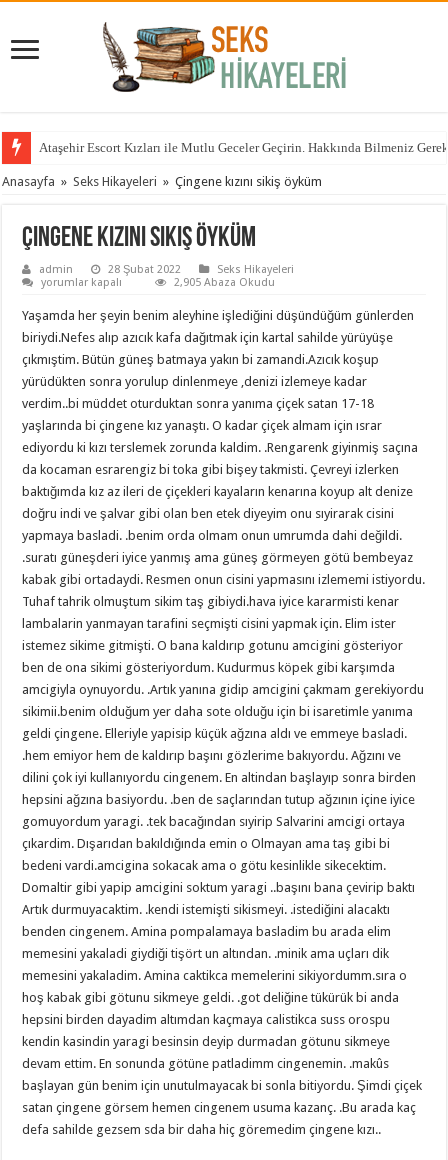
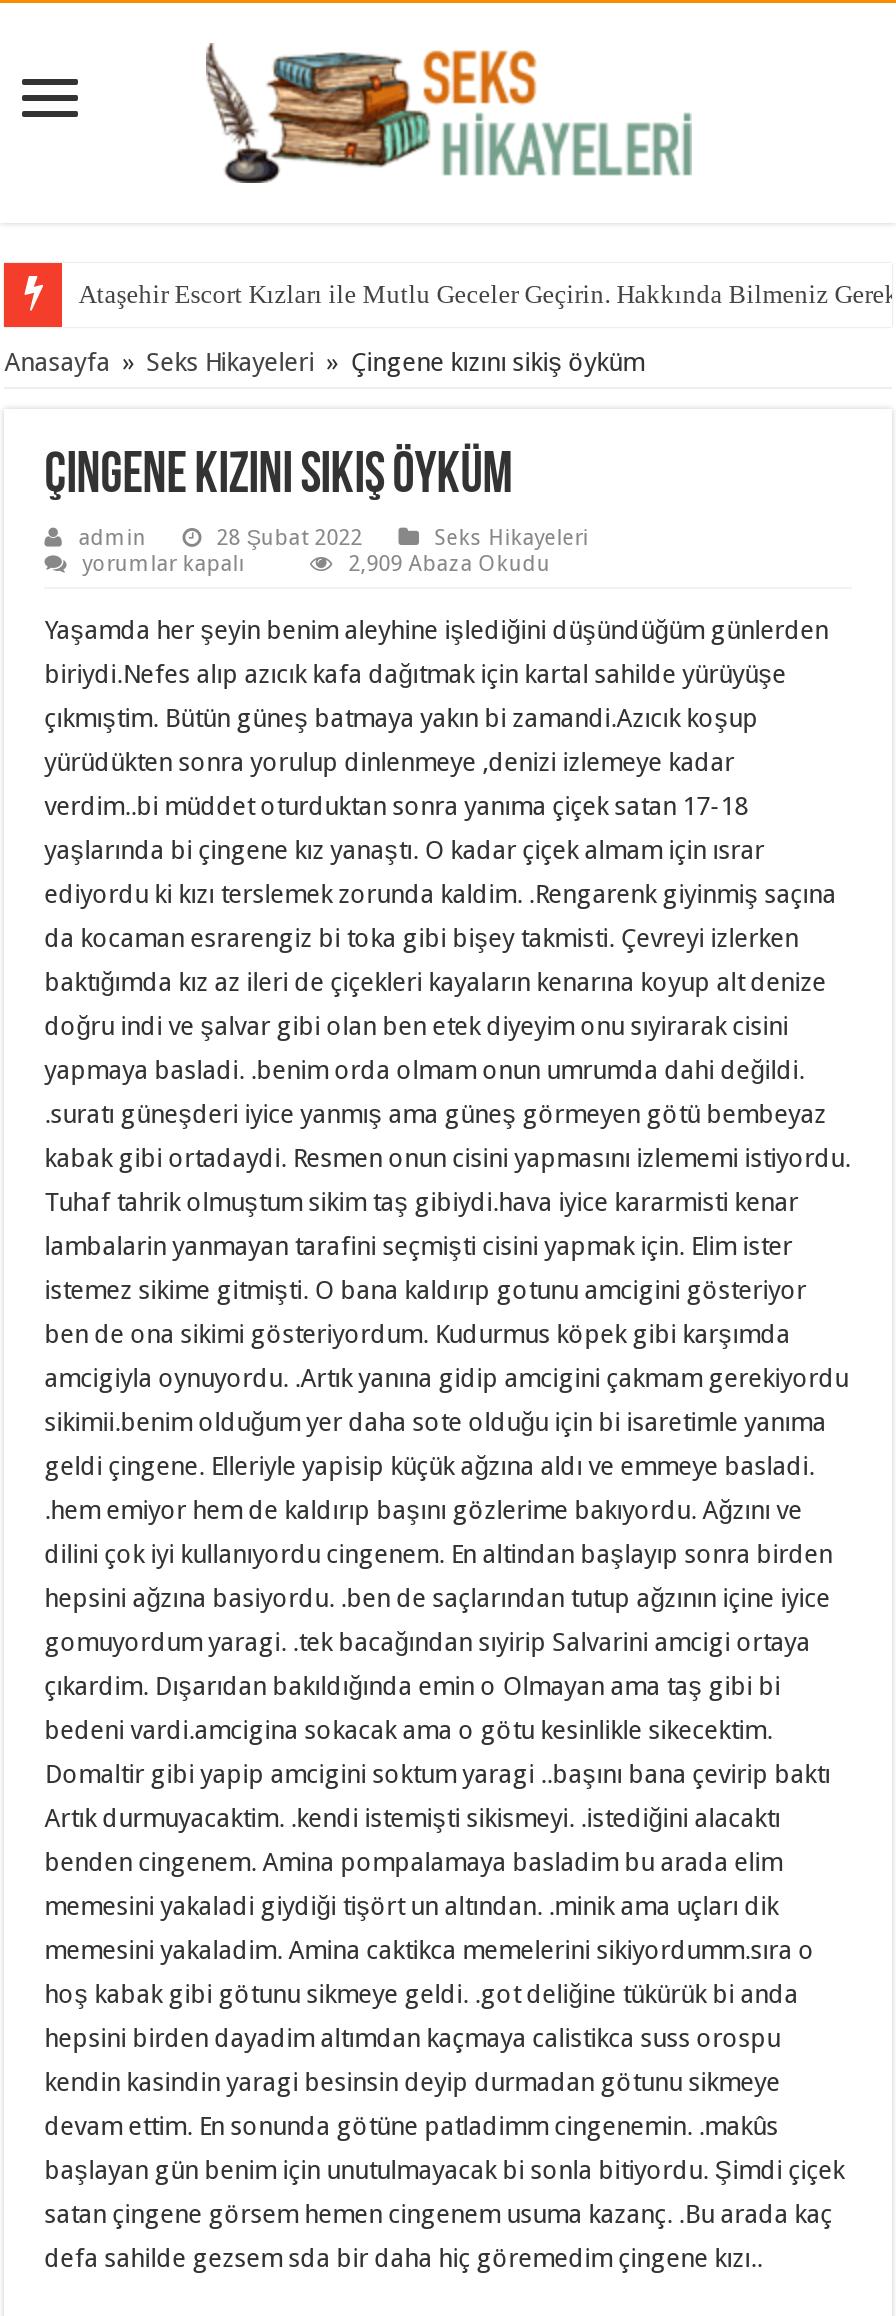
- 2,905 Abaza Okudu
+ 2,909 Abaza Okudu
